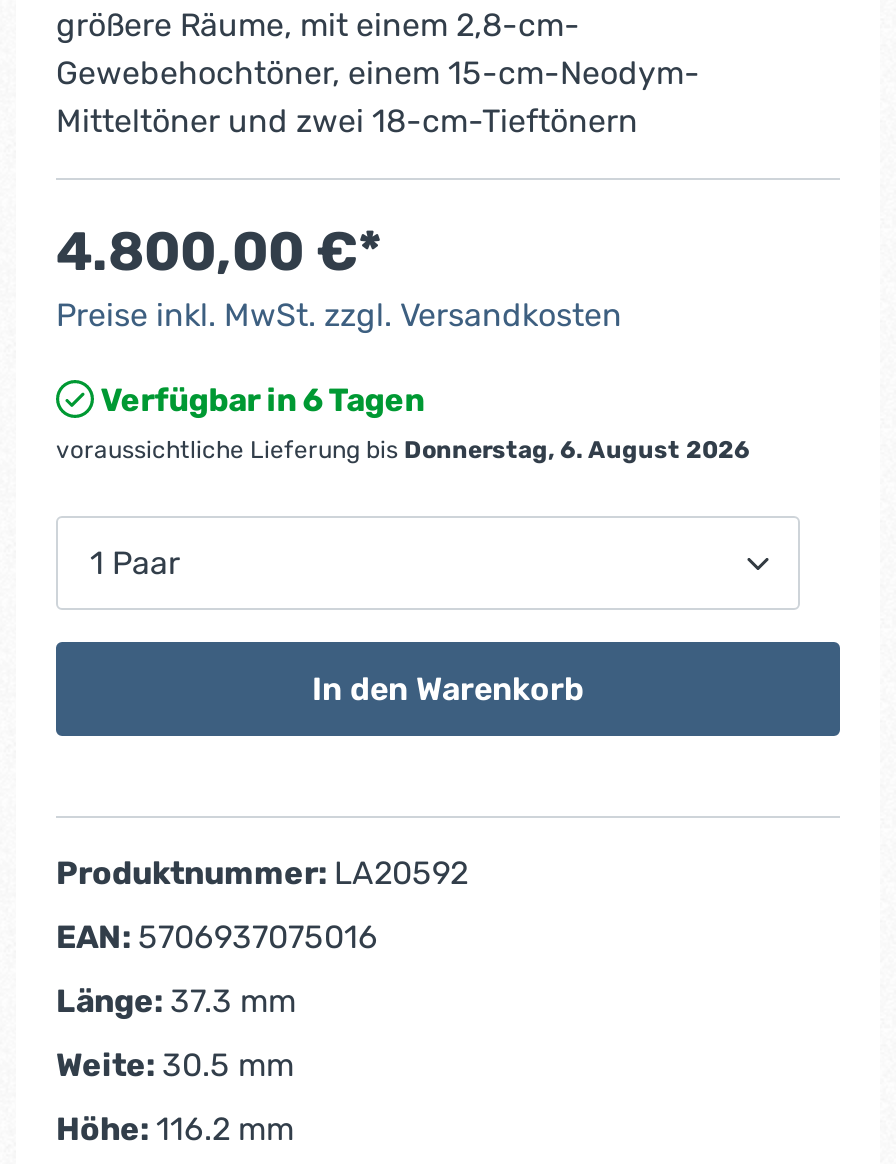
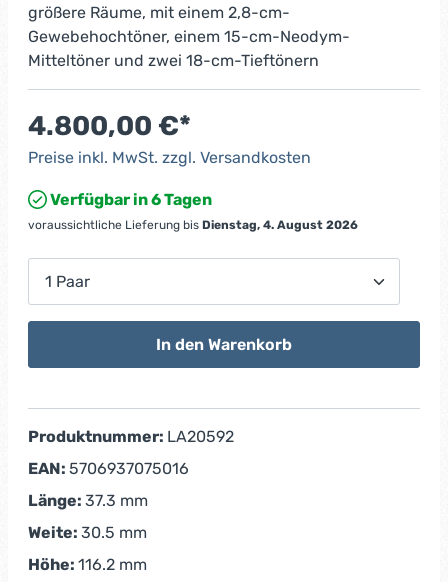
- voraussichtliche Lieferung bis Donnerstag, 6. August 2026
+ voraussichtliche Lieferung bis Dienstag, 4. August 2026
